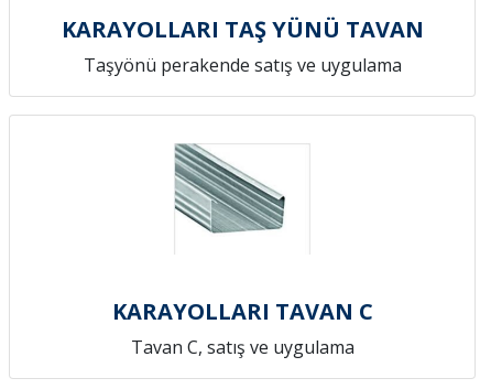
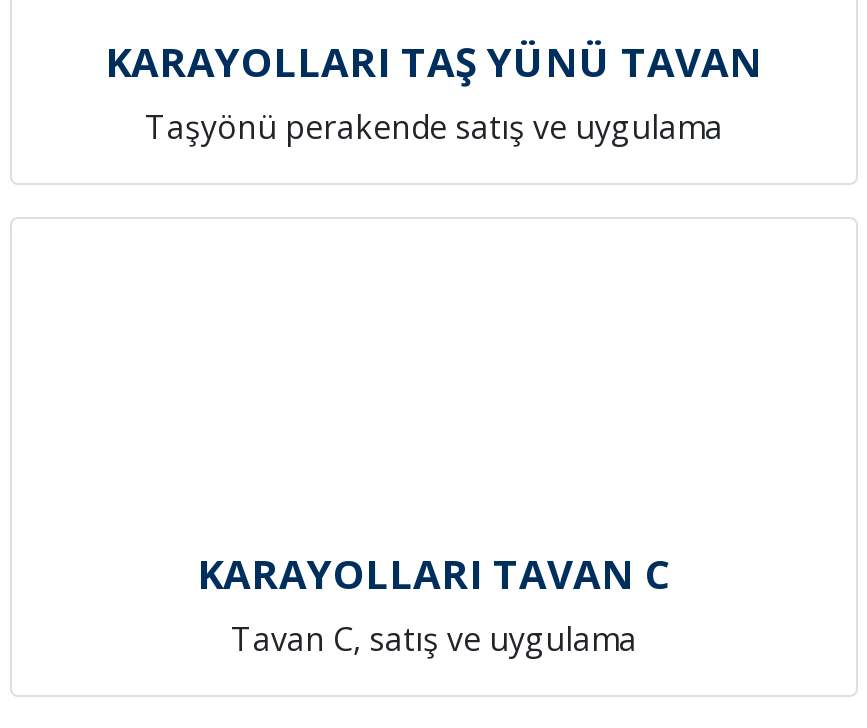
- [image]
